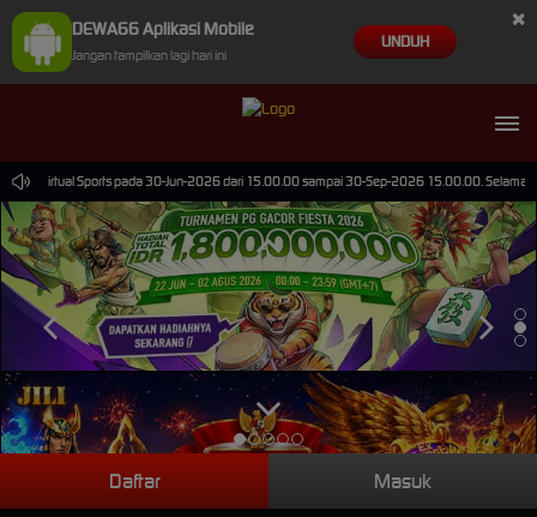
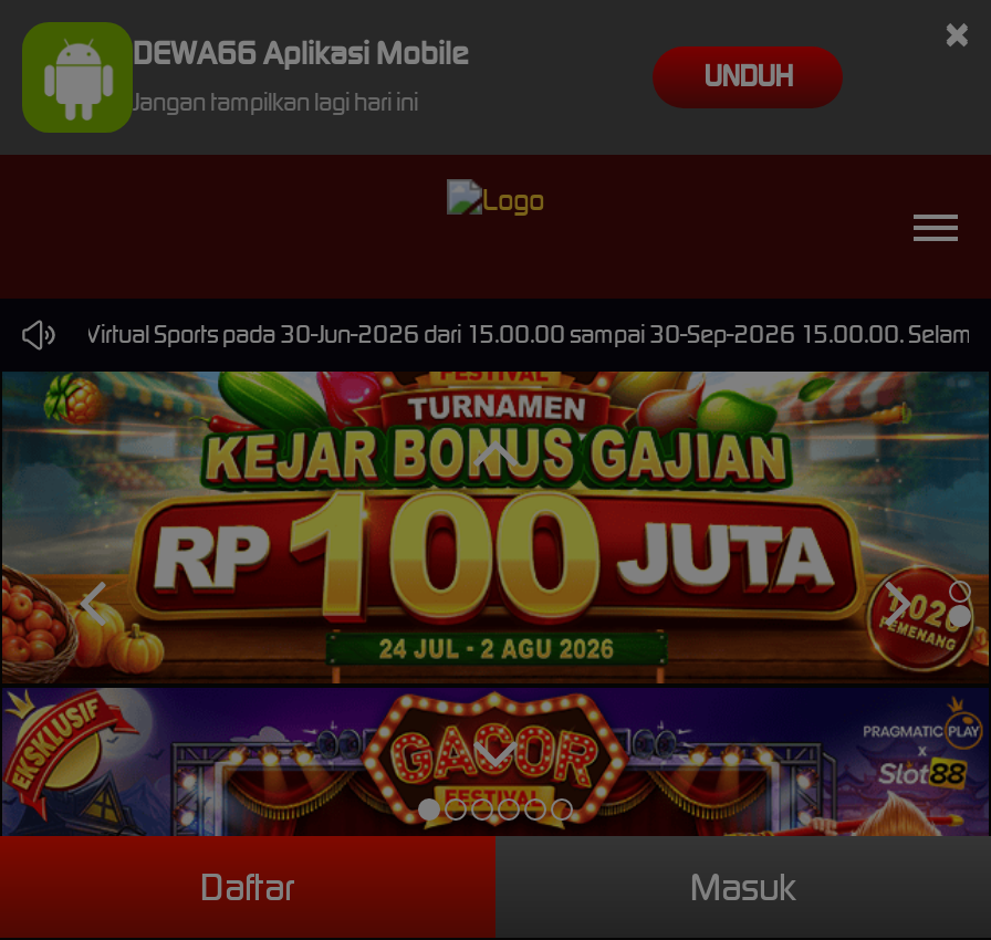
- [image]
+ [image]
